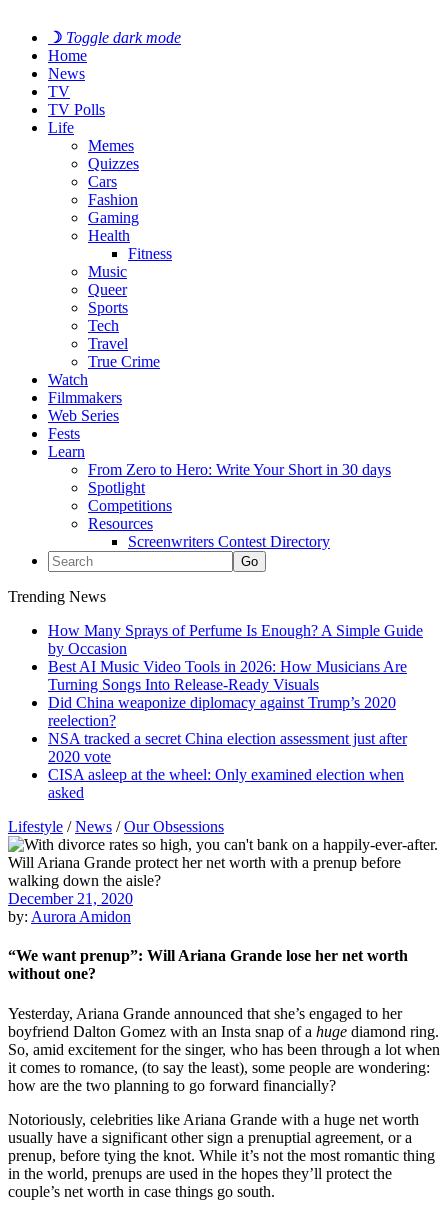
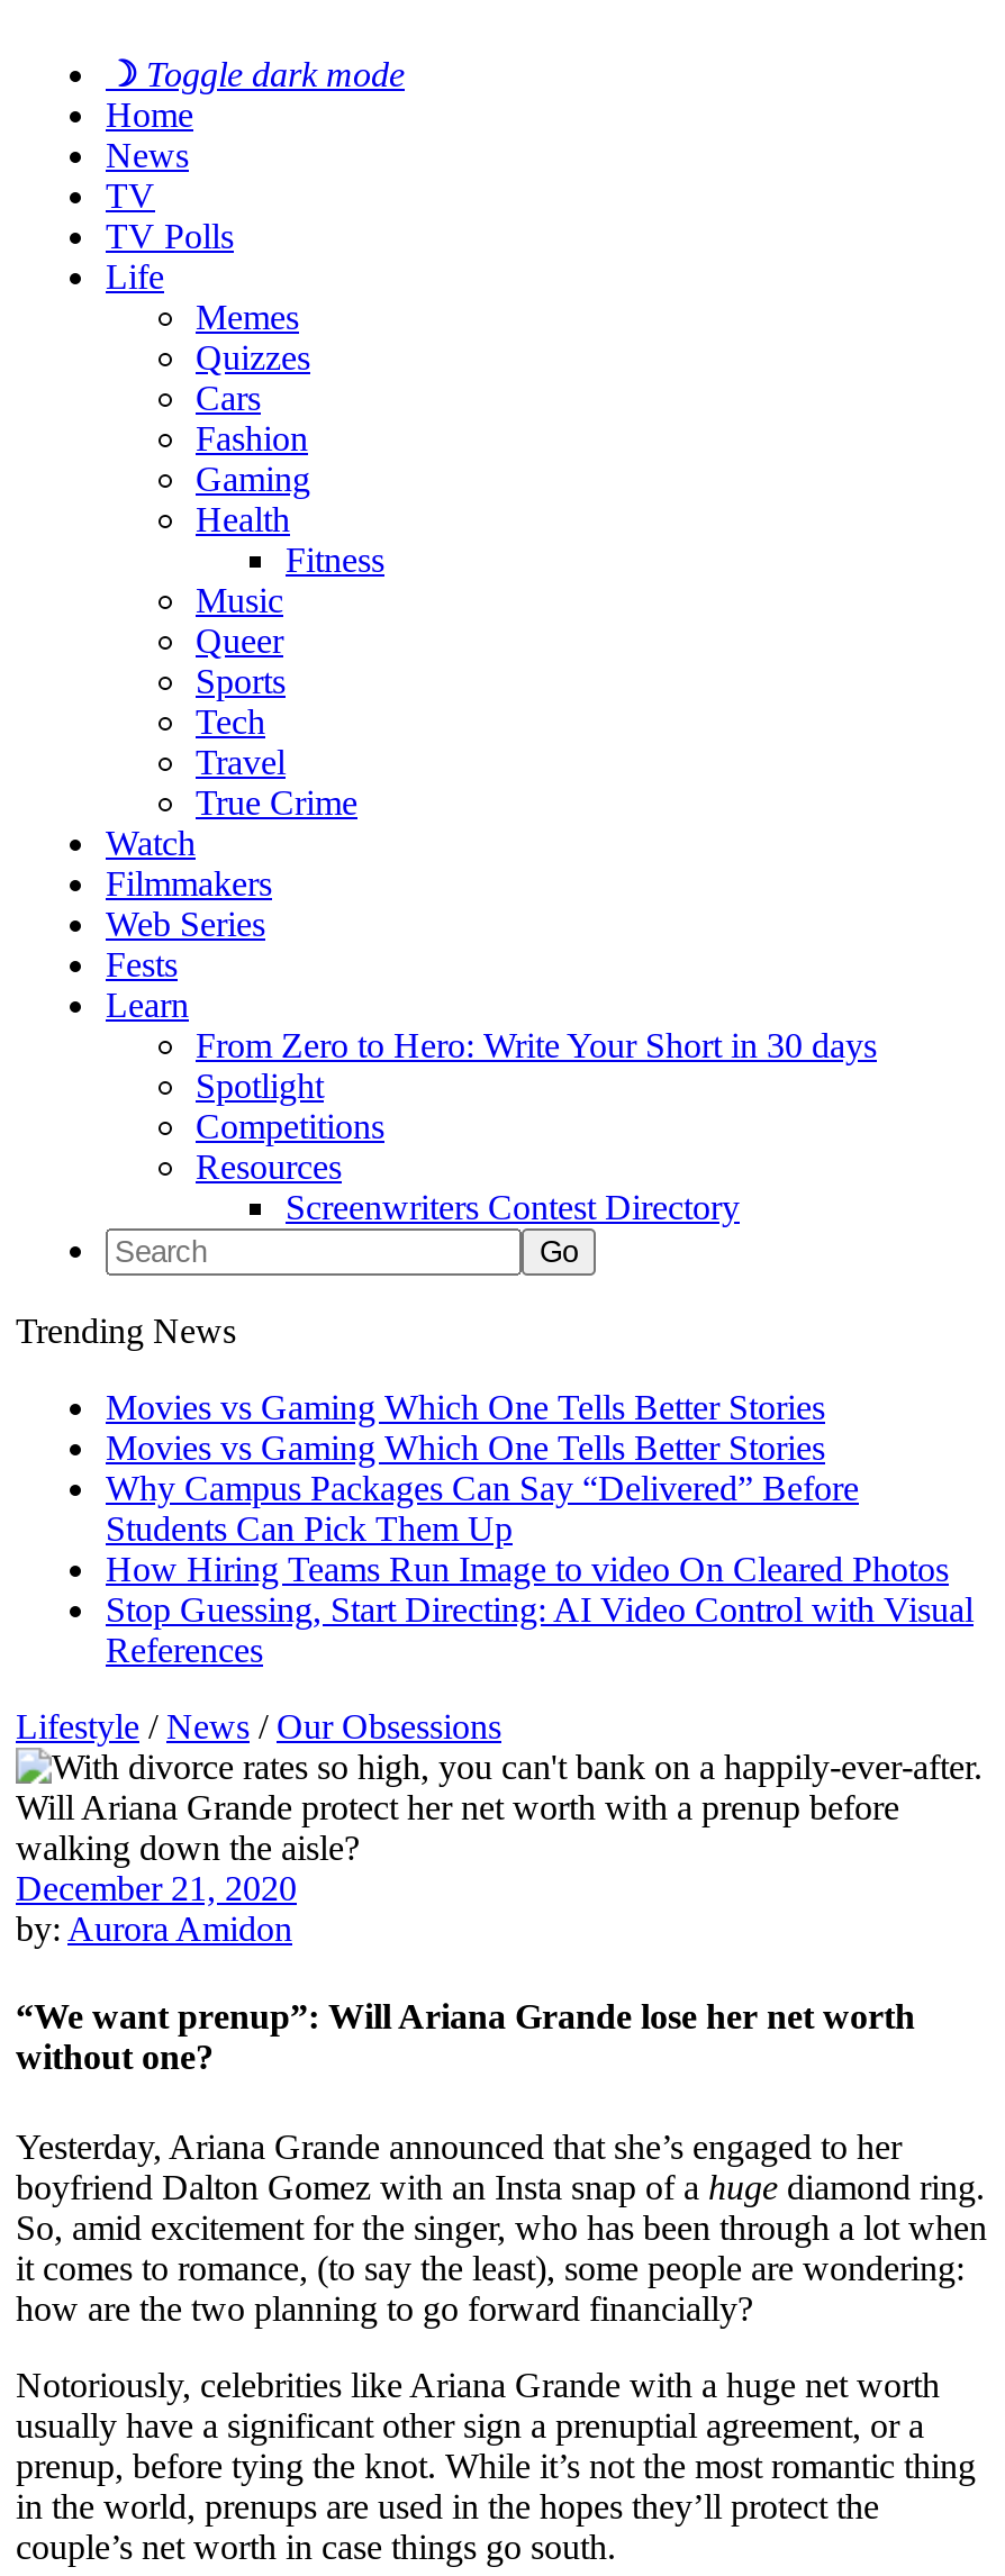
- How Many Sprays of Perfume Is Enough? A Simple Guide
- by Occasion
- Best AI Music Video Tools in 2026: How Musicians Are
- Turning Songs Into Release-Ready Visuals
- Did China weaponize diplomacy against Trump’s 2020
- reelection?
- NSA tracked a secret China election assessment just after
- 2020 vote
- CISA asleep at the wheel: Only examined election when
- asked
+ Movies vs Gaming Which One Tells Better Stories
+ Movies vs Gaming Which One Tells Better Stories
+ Why Campus Packages Can Say “Delivered” Before
+ Students Can Pick Them Up
+ How Hiring Teams Run Image to video On Cleared Photos
+ Stop Guessing, Start Directing: AI Video Control with Visual
+ References
